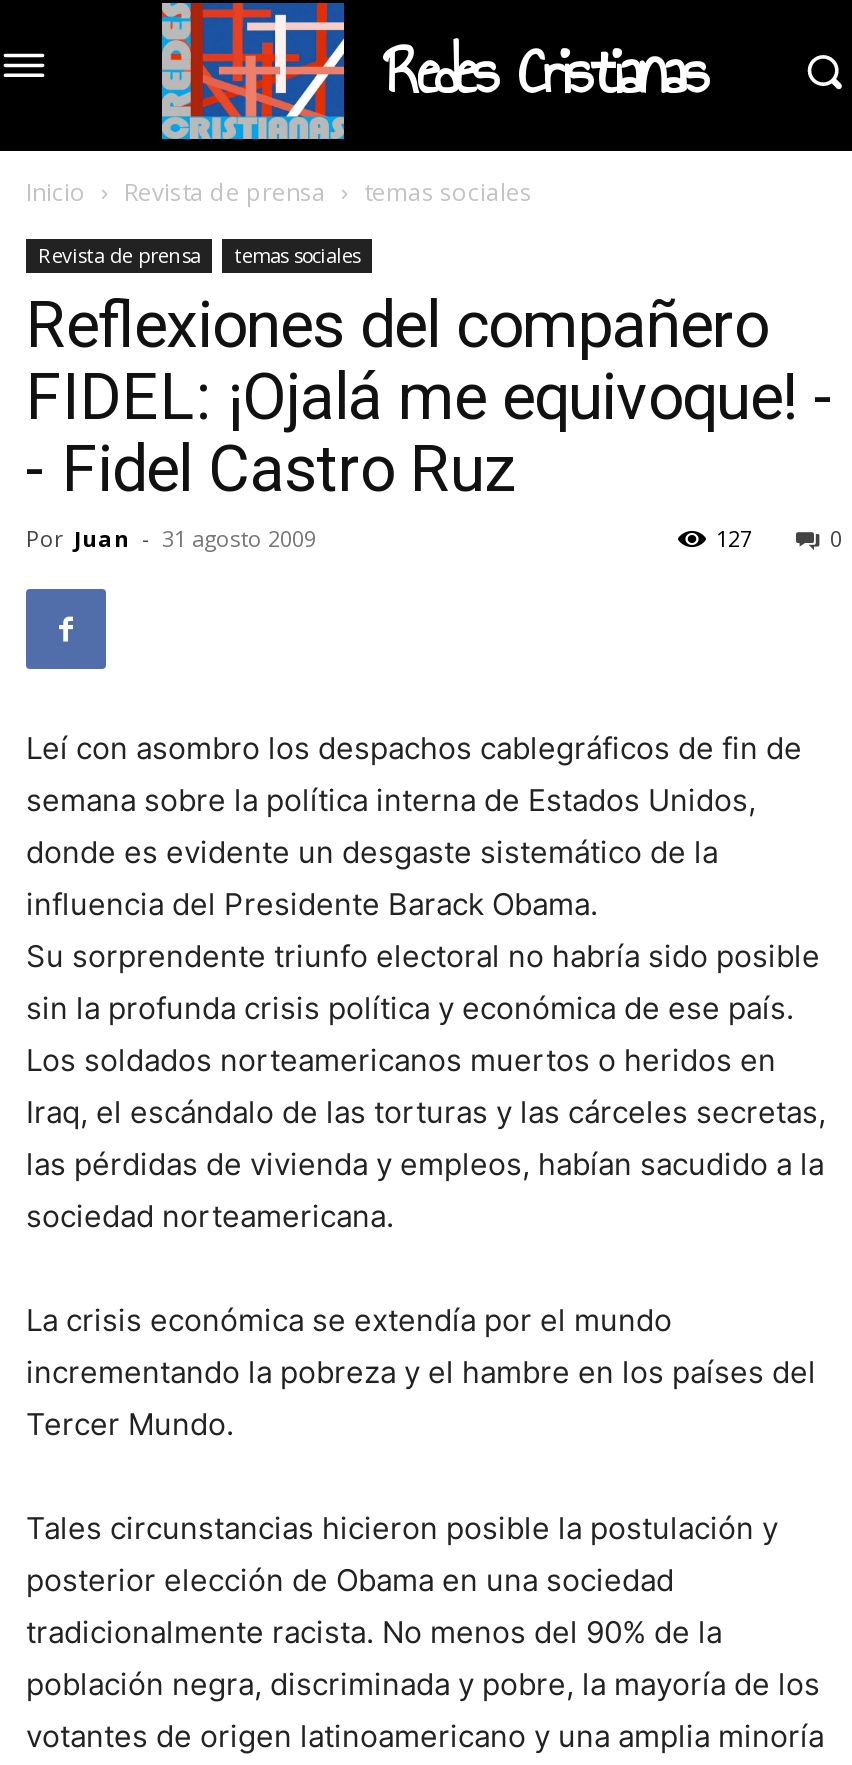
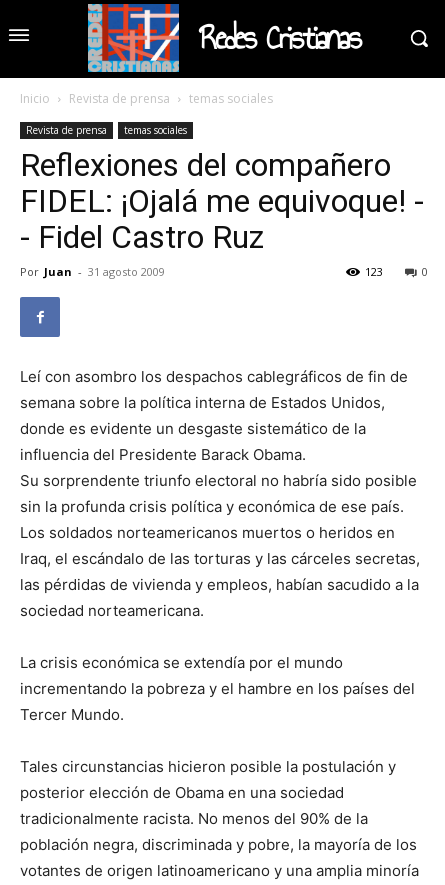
- 127
+ 123
